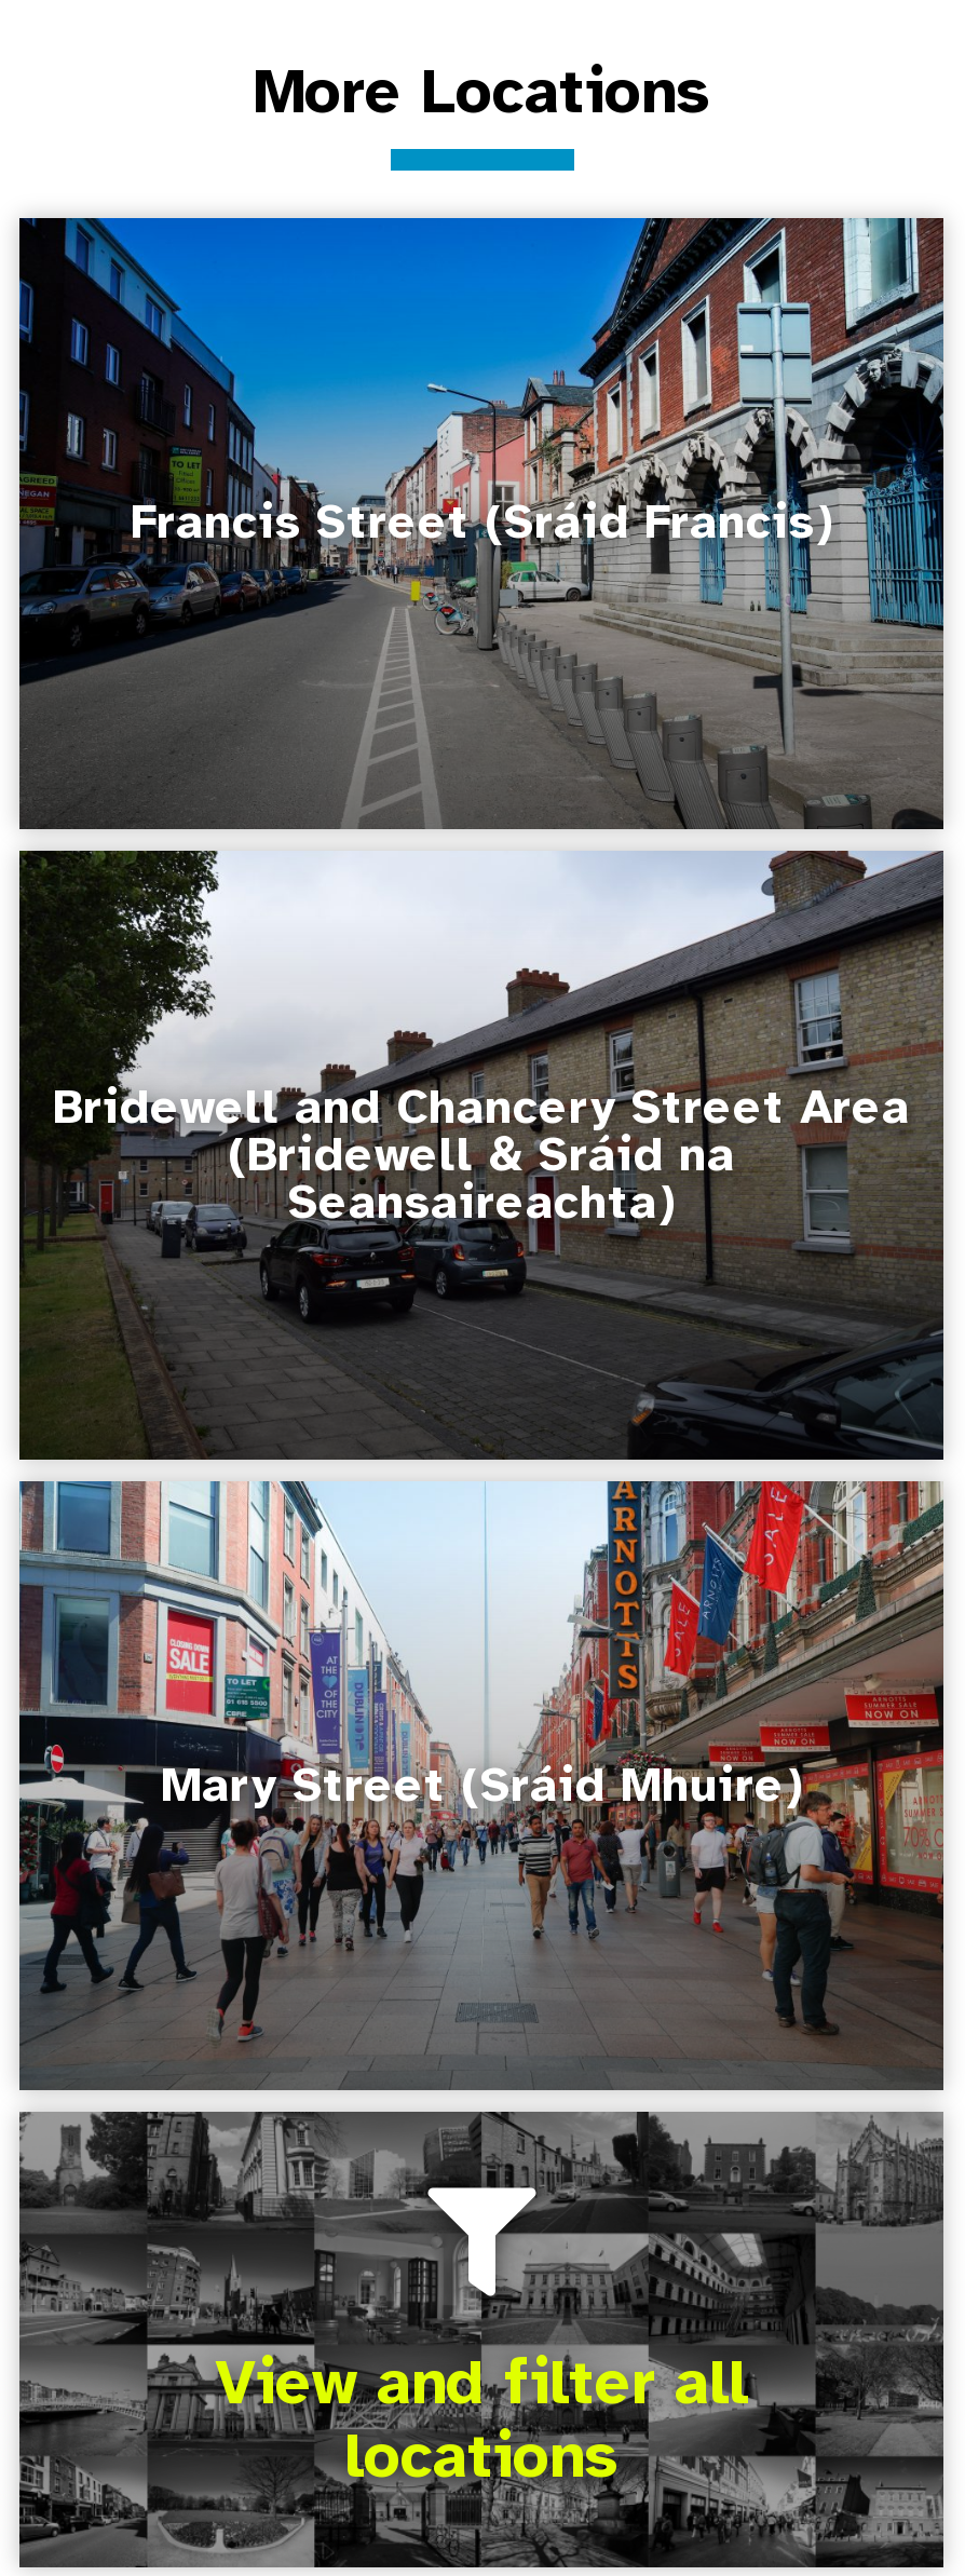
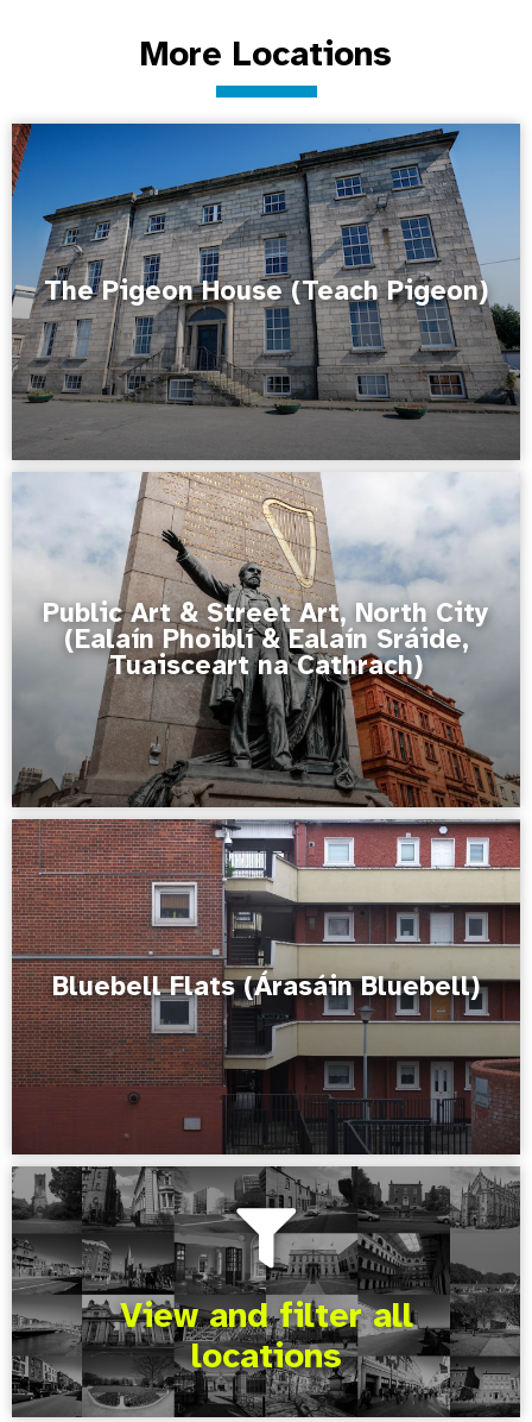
- [image]
- Francis Street (Sráid Francis)
+ [image]
+ The Pigeon House (Teach Pigeon)

- [image]
- Bridewell and Chancery Street Area
- (Bridewell & Sráid na
- Seansaireachta)
+ [image]
+ Public Art & Street Art, North City
+ (Ealaín Phoiblí & Ealaín Sráide,
+ Tuaisceart na Cathrach)

- [image]
- Mary Street (Sráid Mhuire)
+ [image]
+ Bluebell Flats (Árasáin Bluebell)
